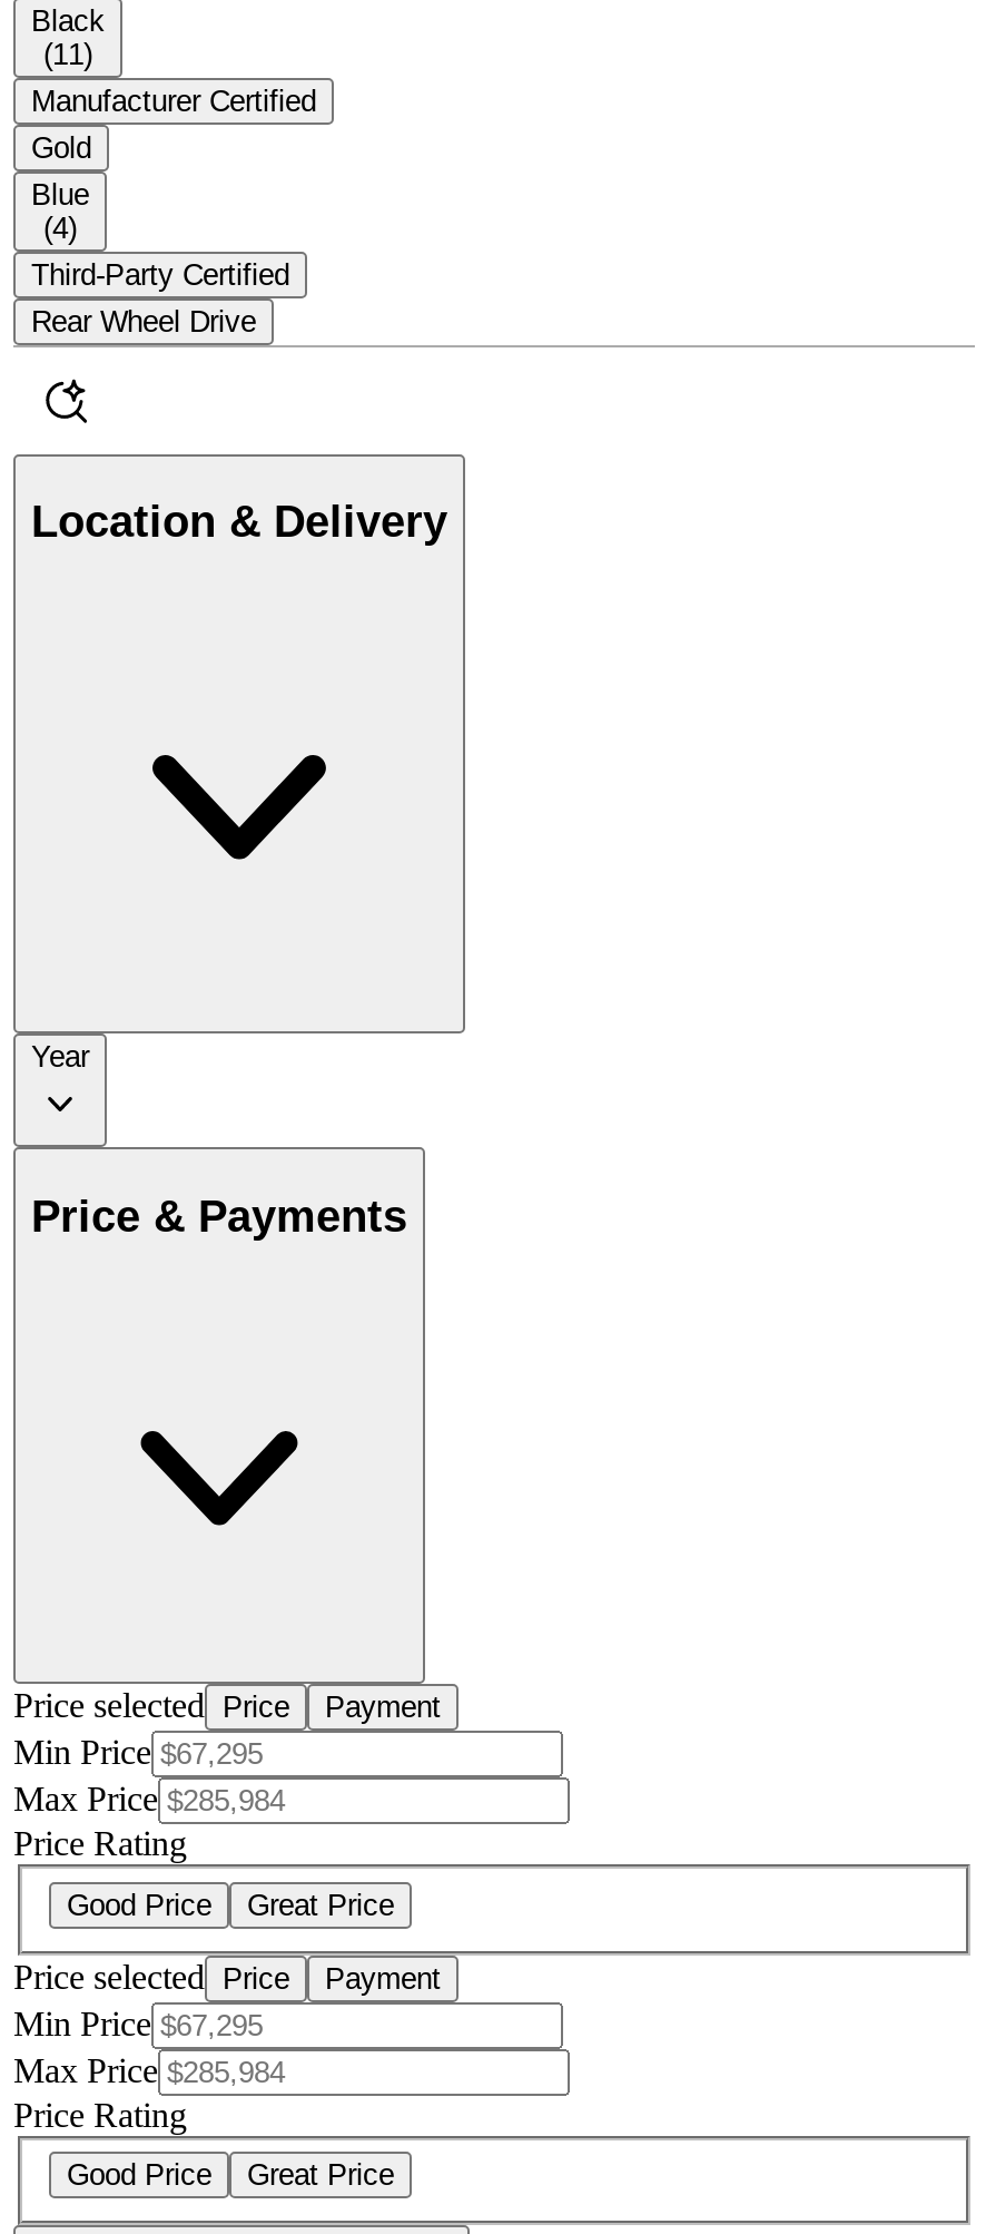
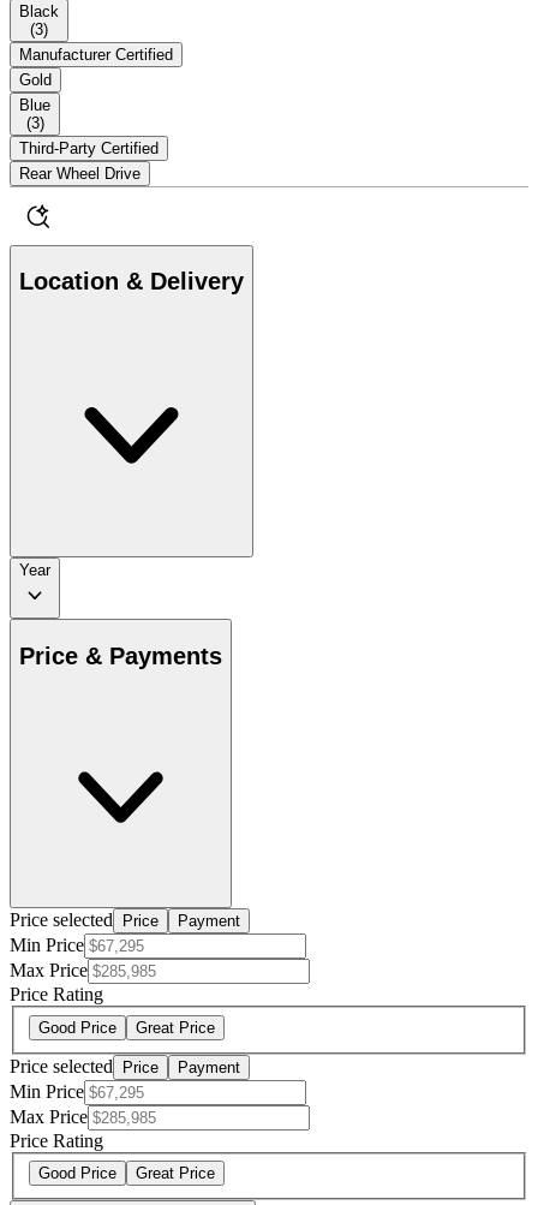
- (11)
+ (3)

- (4)
+ (3)
